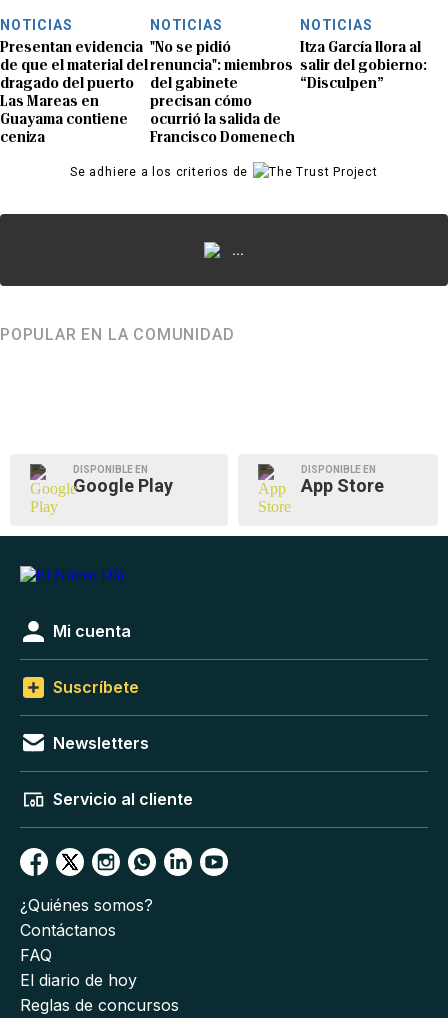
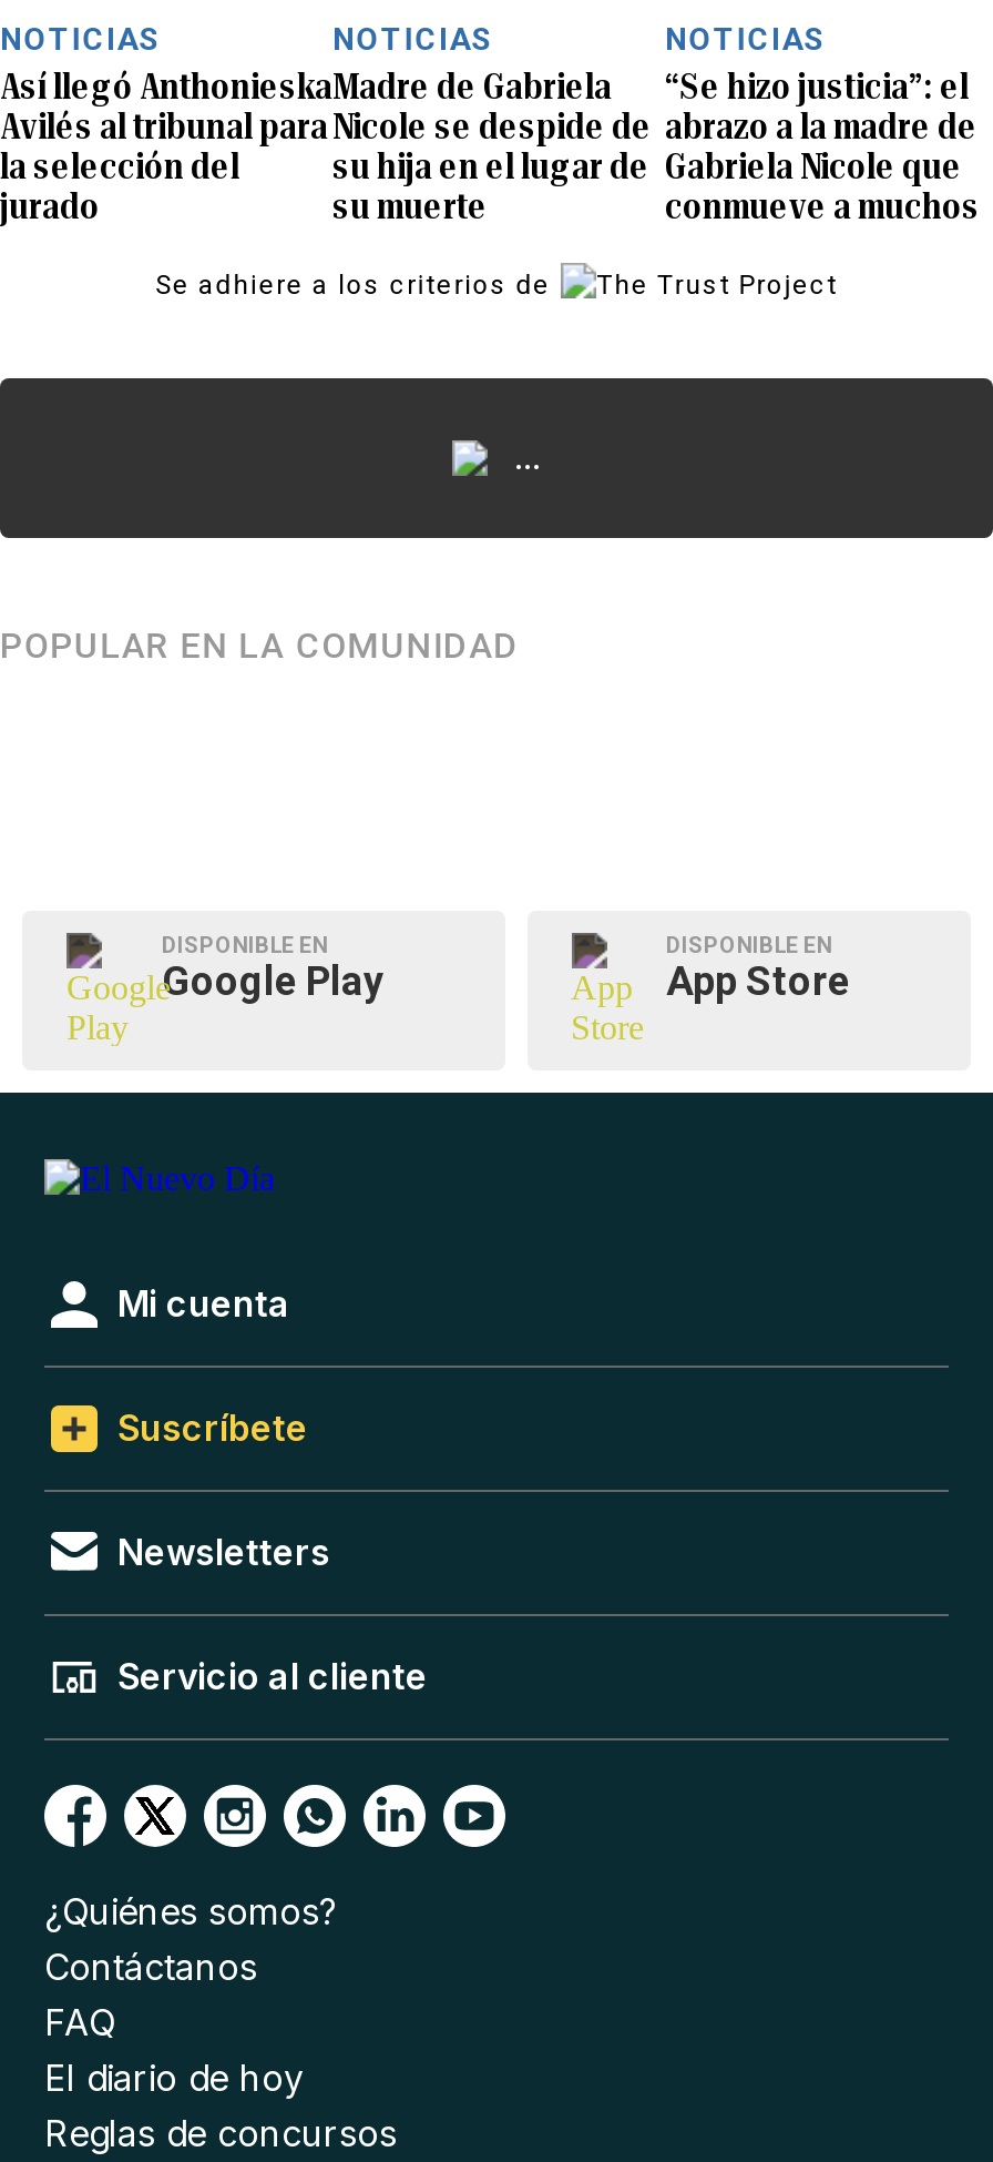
- Presentan evidencia
- de que el material del
- dragado del puerto
- Las Mareas en
- Guayama contiene
- ceniza
+ Así llegó Anthonieska
+ Avilés al tribunal para
+ la selección del
+ jurado

- "No se pidió
- renuncia": miembros
- del gabinete
- precisan cómo
- ocurrió la salida de
- Francisco Domenech
+ Madre de Gabriela
+ Nicole se despide de
+ su hija en el lugar de
+ su muerte

- Itza García llora al
- salir del gobierno:
- “Disculpen”
+ “Se hizo justicia”: el
+ abrazo a la madre de
+ Gabriela Nicole que
+ conmueve a muchos
